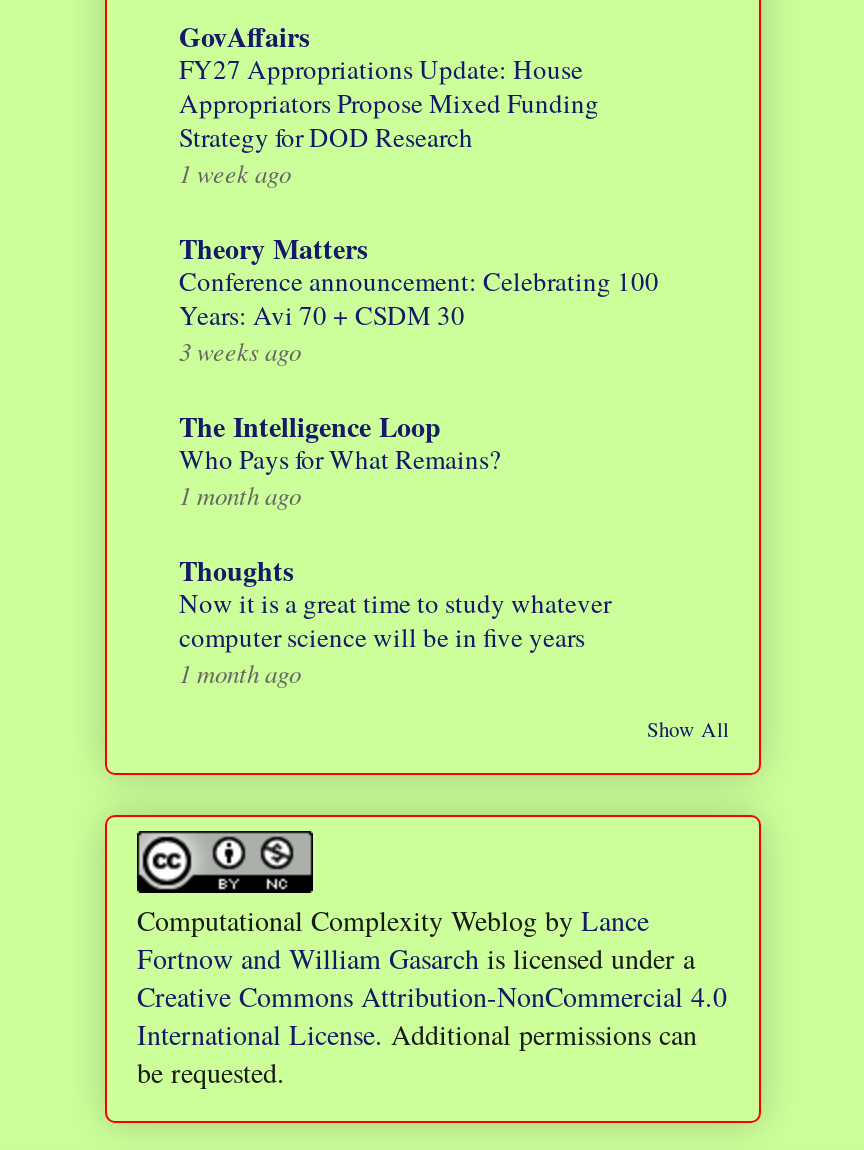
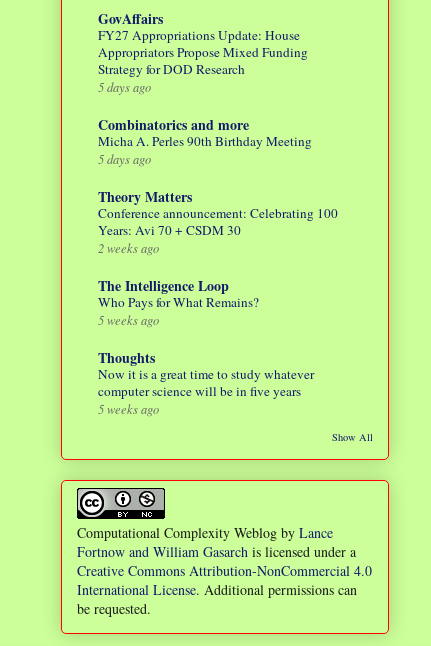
- 1 week ago
+ 5 days ago
+ Combinatorics and more
+ Micha A. Perles 90th Birthday Meeting
+ 5 days ago

- 3 weeks ago
+ 2 weeks ago

- 1 month ago
+ 5 weeks ago

- 1 month ago
+ 5 weeks ago
